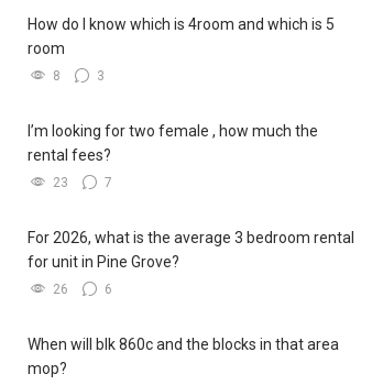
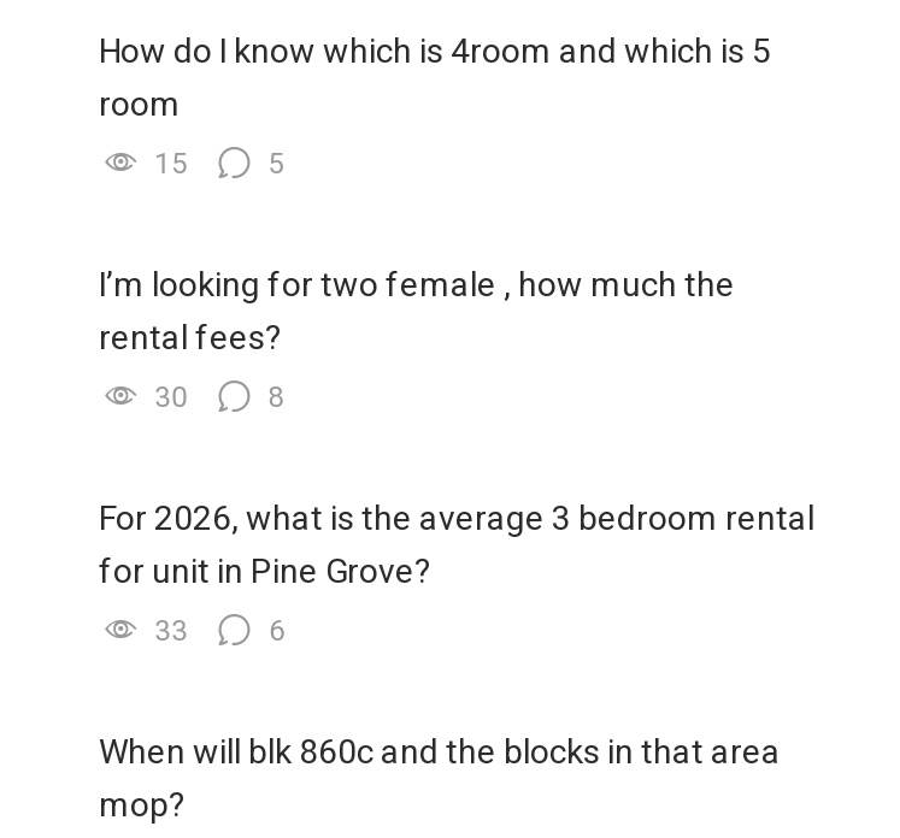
- 8
+ 15

- 3
+ 5

- 23
+ 30

- 7
+ 8

- 26
+ 33
